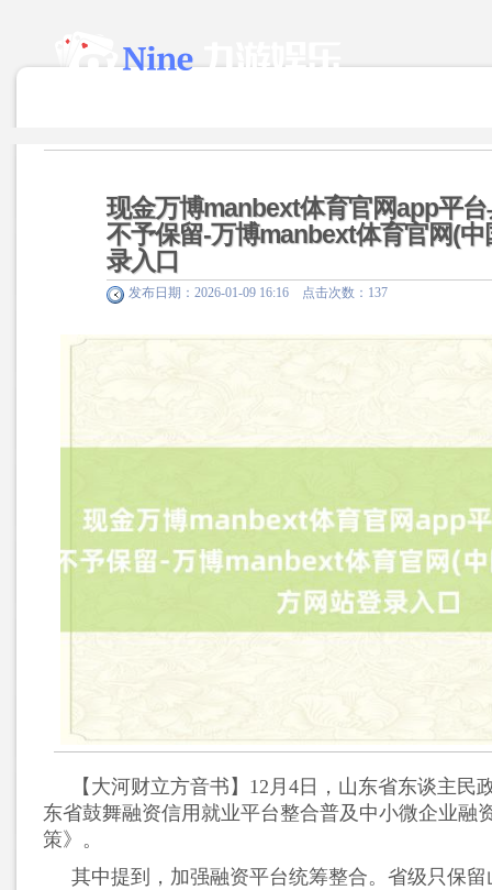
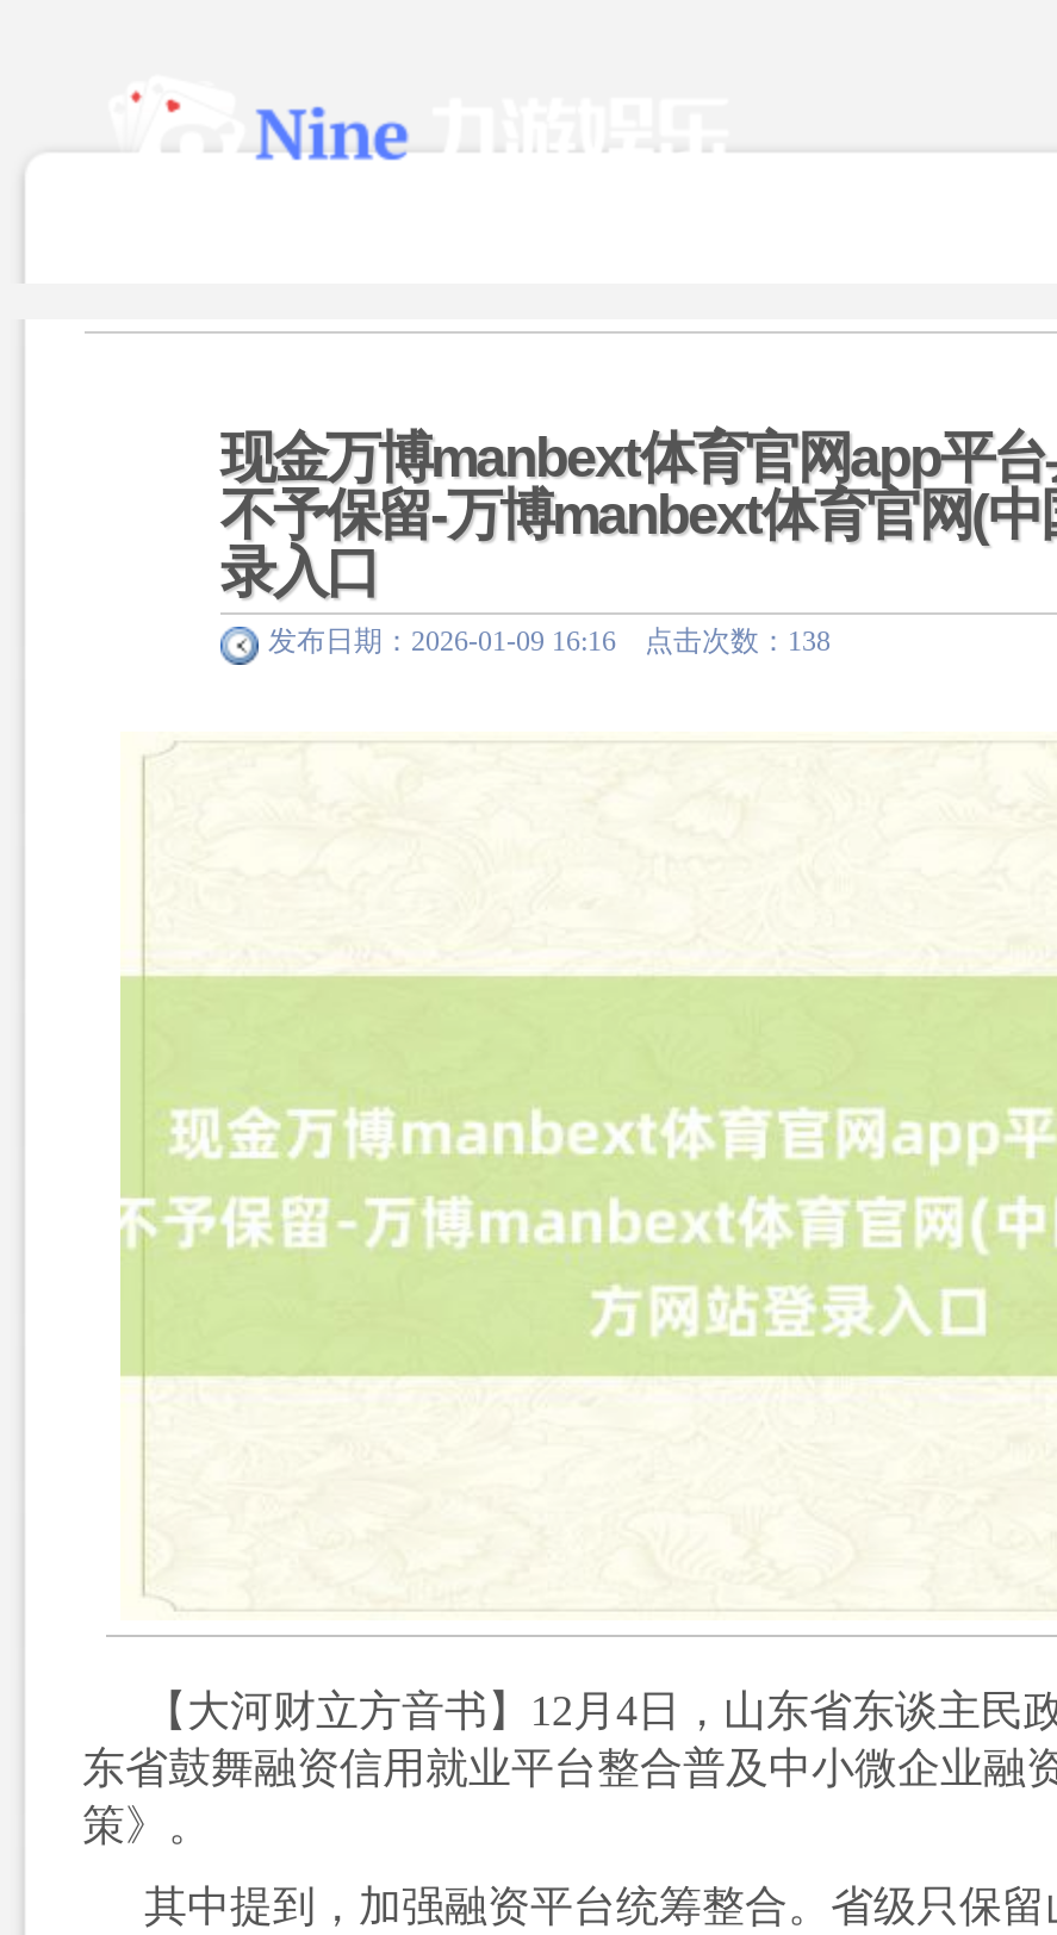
- 发布日期：2026-01-09 16:16 点击次数：137
+ 发布日期：2026-01-09 16:16 点击次数：138
